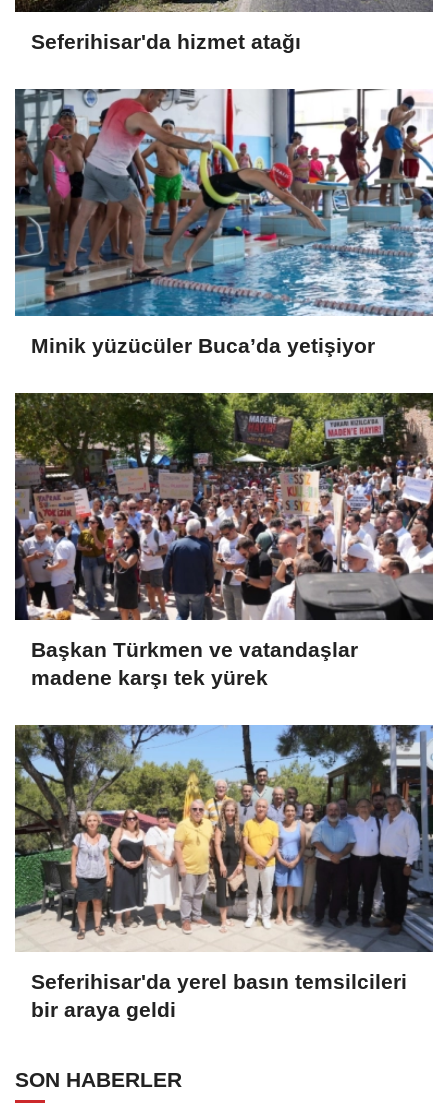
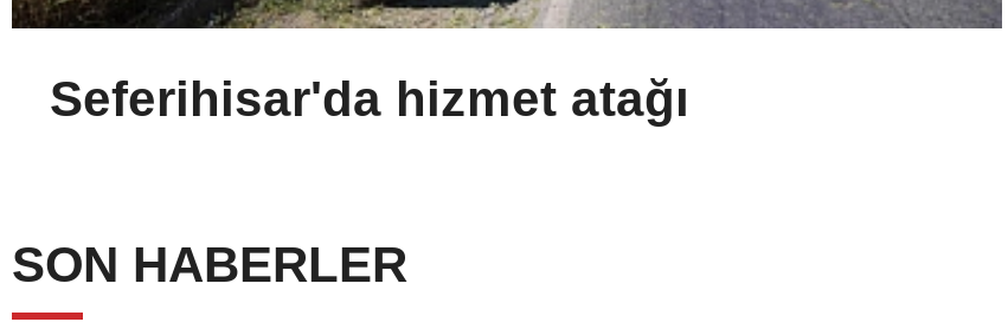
- [image]
- Minik yüzücüler Buca’da yetişiyor

- [image]
- Başkan Türkmen ve vatandaşlar
- madene karşı tek yürek

- [image]
- Seferihisar'da yerel basın temsilcileri
- bir araya geldi
